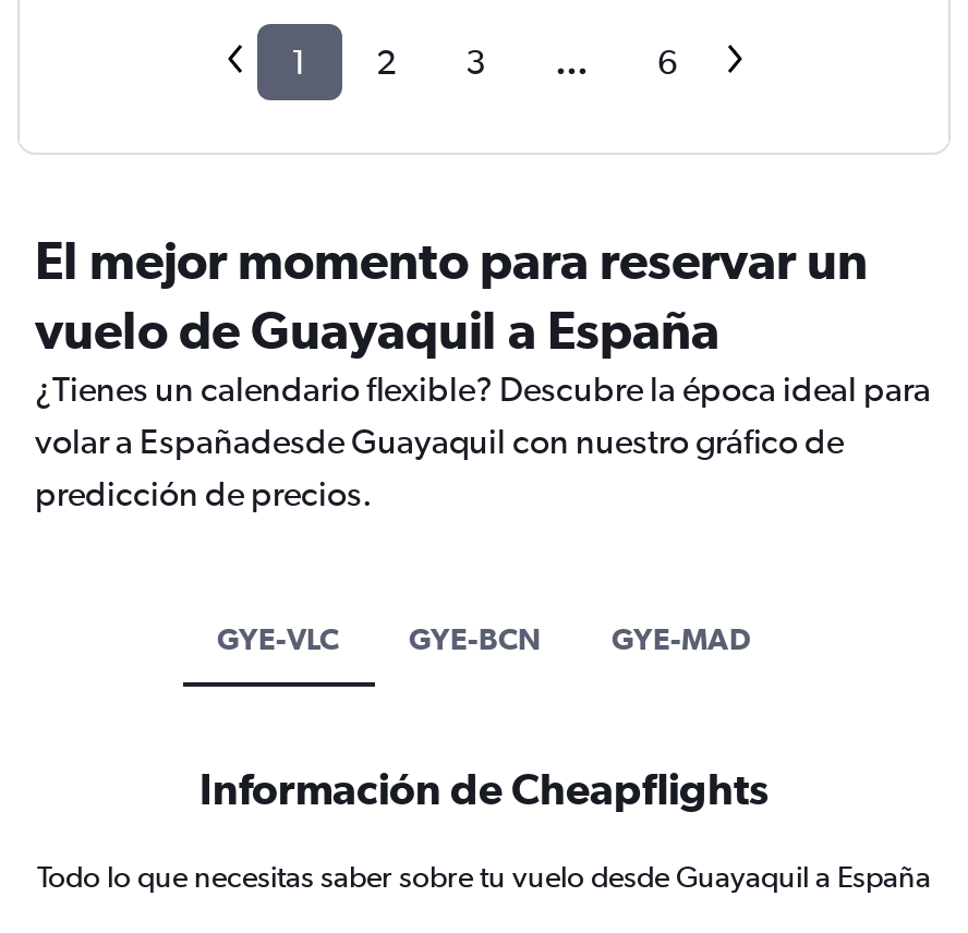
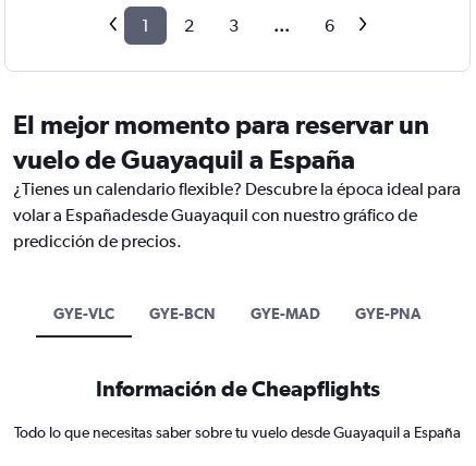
+ GYE-PNA
